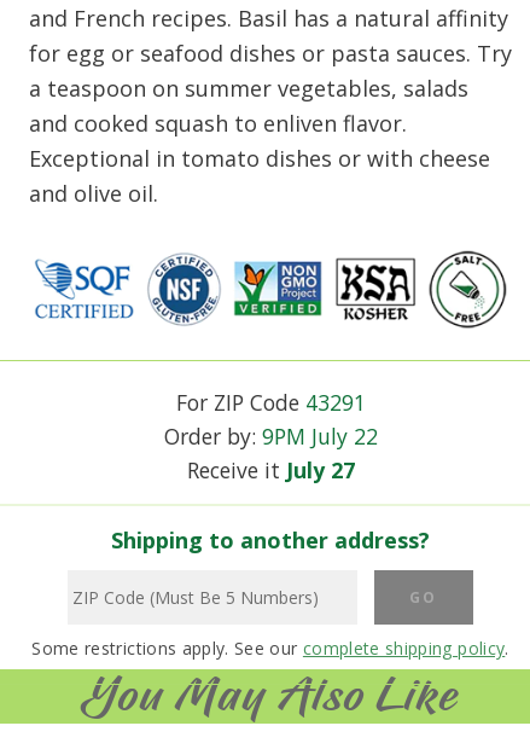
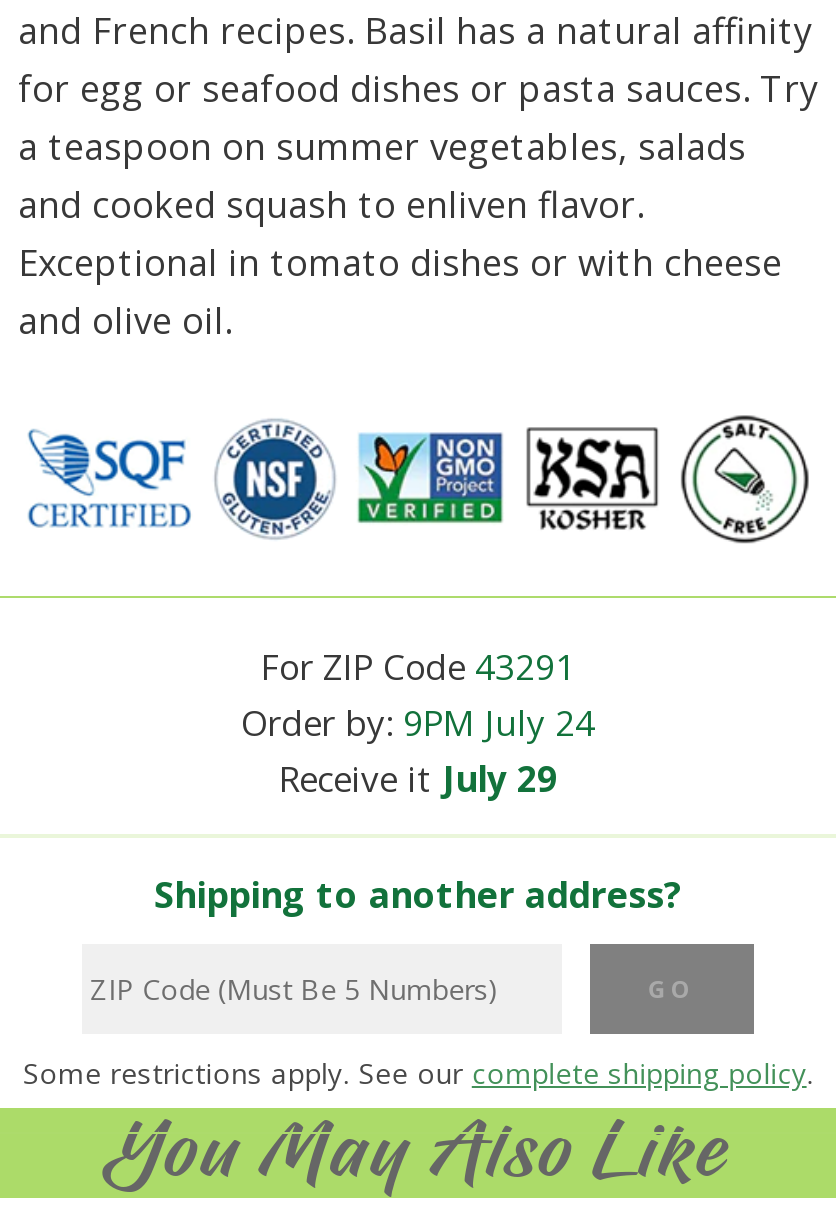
- Order by: 9PM July 22
+ Order by: 9PM July 24

- Receive it July 27
+ Receive it July 29
